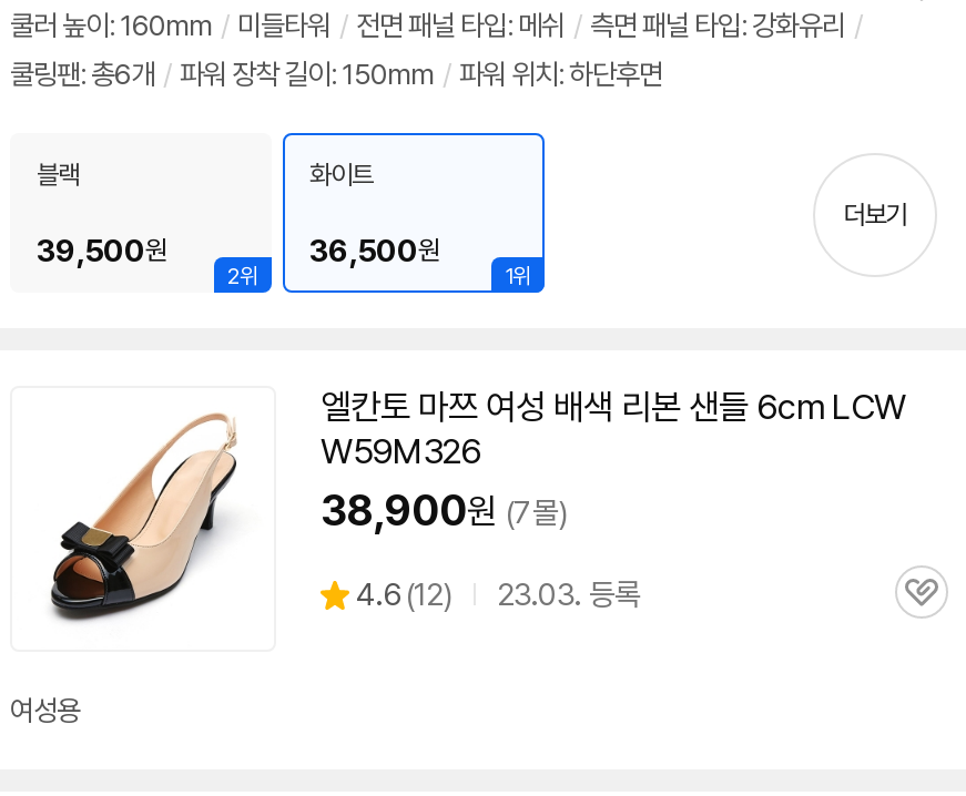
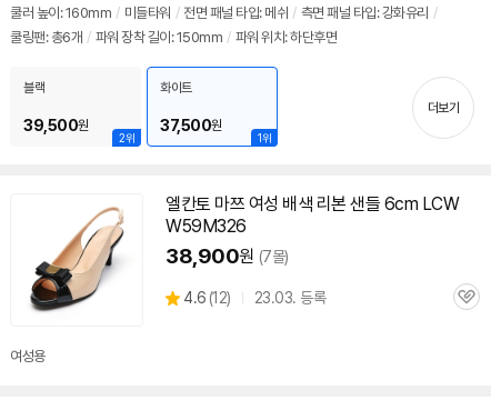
- 36,500원
+ 37,500원
